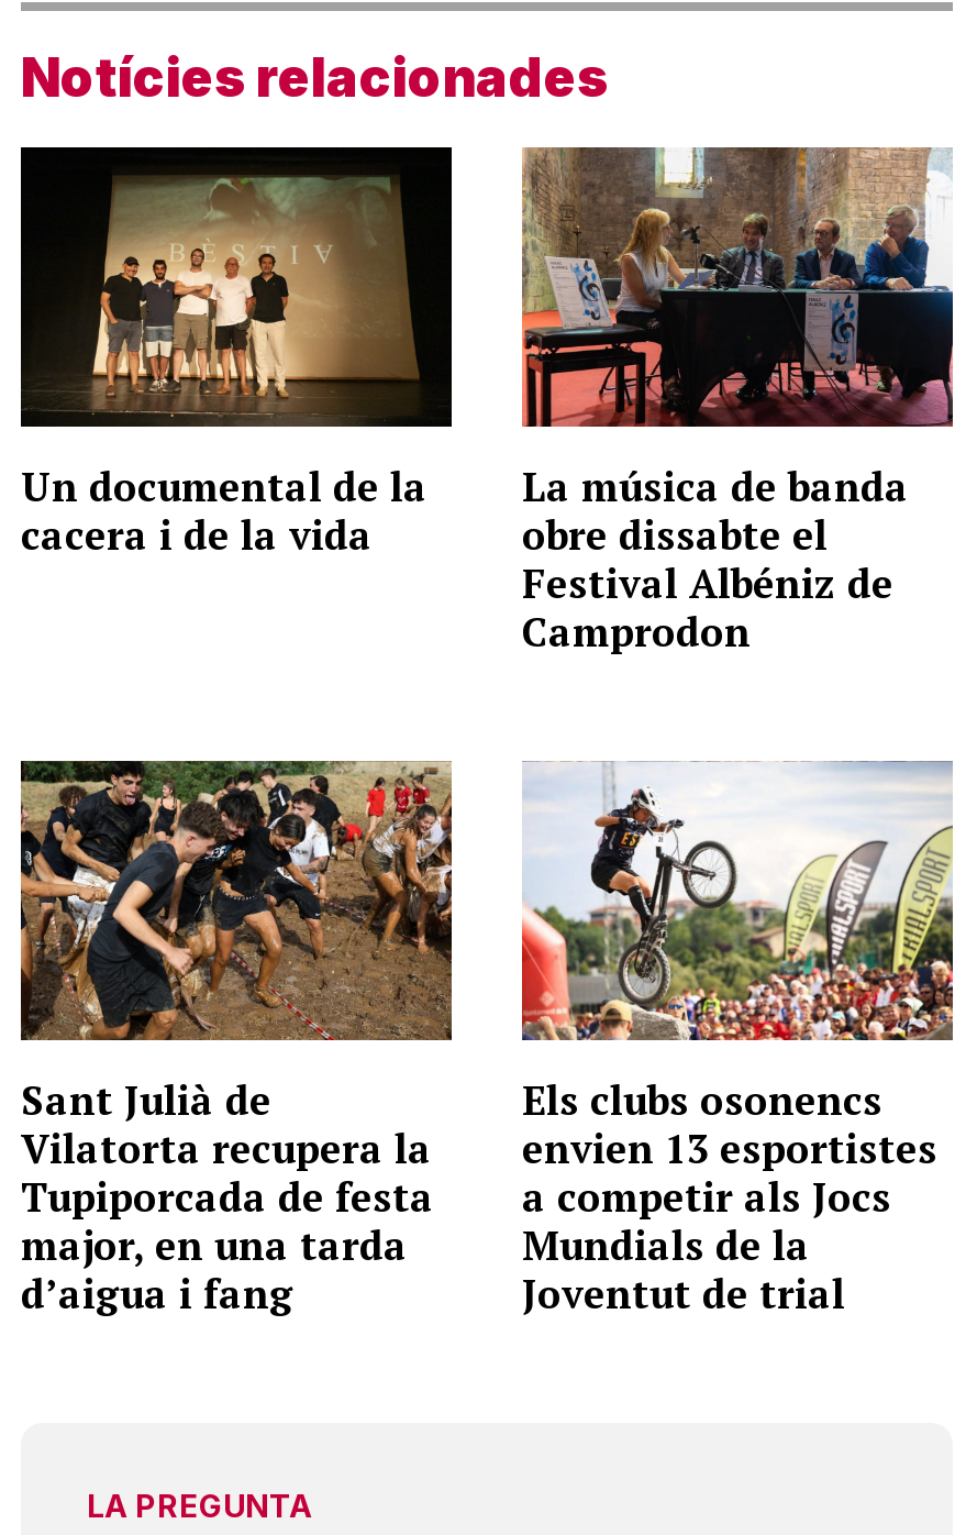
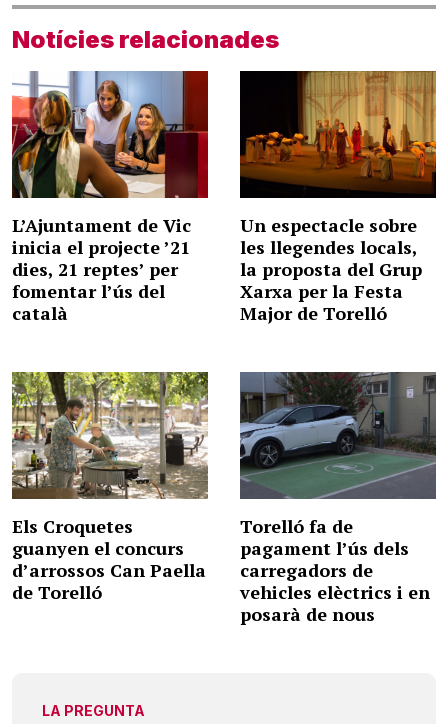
- [image]
- Un documental de la
- cacera i de la vida
+ [image]
+ L’Ajuntament de Vic
+ inicia el projecte ’21
+ dies, 21 reptes’ per
+ fomentar l’ús del
+ català

- [image]
- La música de banda
- obre dissabte el
- Festival Albéniz de
- Camprodon
+ [image]
+ Un espectacle sobre
+ les llegendes locals,
+ la proposta del Grup
+ Xarxa per la Festa
+ Major de Torelló

- [image]
- Sant Julià de
- Vilatorta recupera la
- Tupiporcada de festa
- major, en una tarda
- d’aigua i fang
+ [image]
+ Els Croquetes
+ guanyen el concurs
+ d’arrossos Can Paella
+ de Torelló

- [image]
- Els clubs osonencs
- envien 13 esportistes
- a competir als Jocs
- Mundials de la
- Joventut de trial
+ [image]
+ Torelló fa de
+ pagament l’ús dels
+ carregadors de
+ vehicles elèctrics i en
+ posarà de nous
